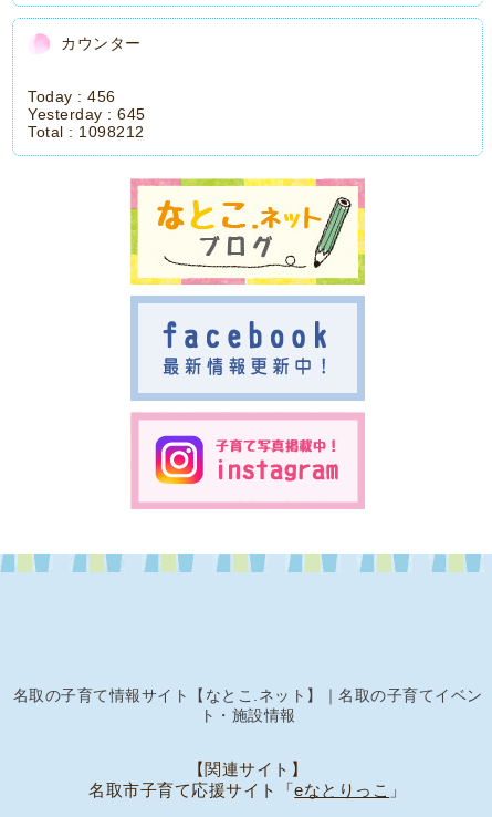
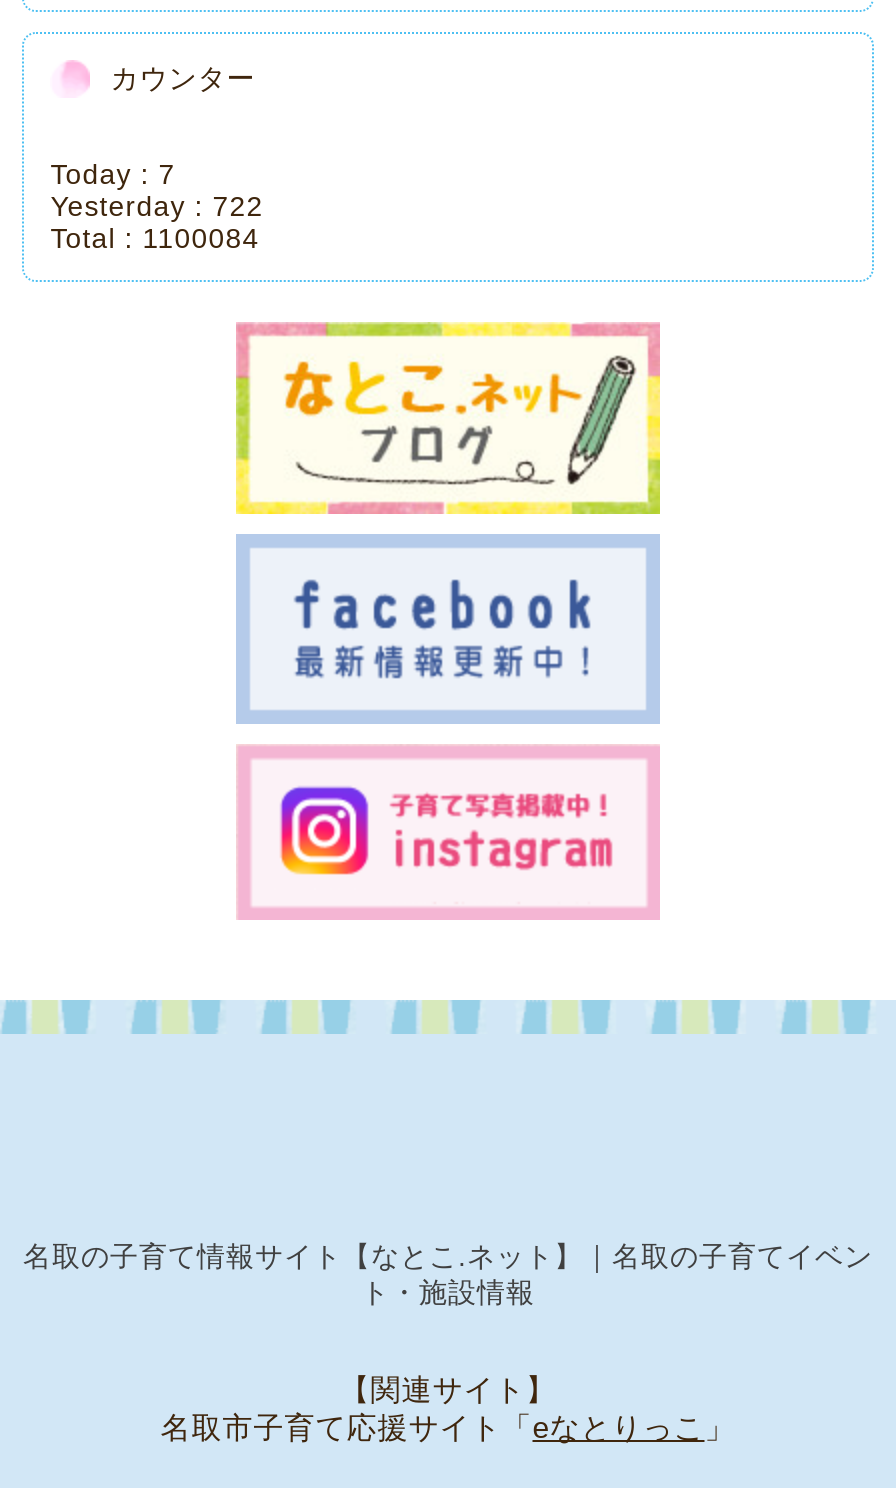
- Today : 456
+ Today : 7

- Yesterday : 645
+ Yesterday : 722

- Total : 1098212
+ Total : 1100084
